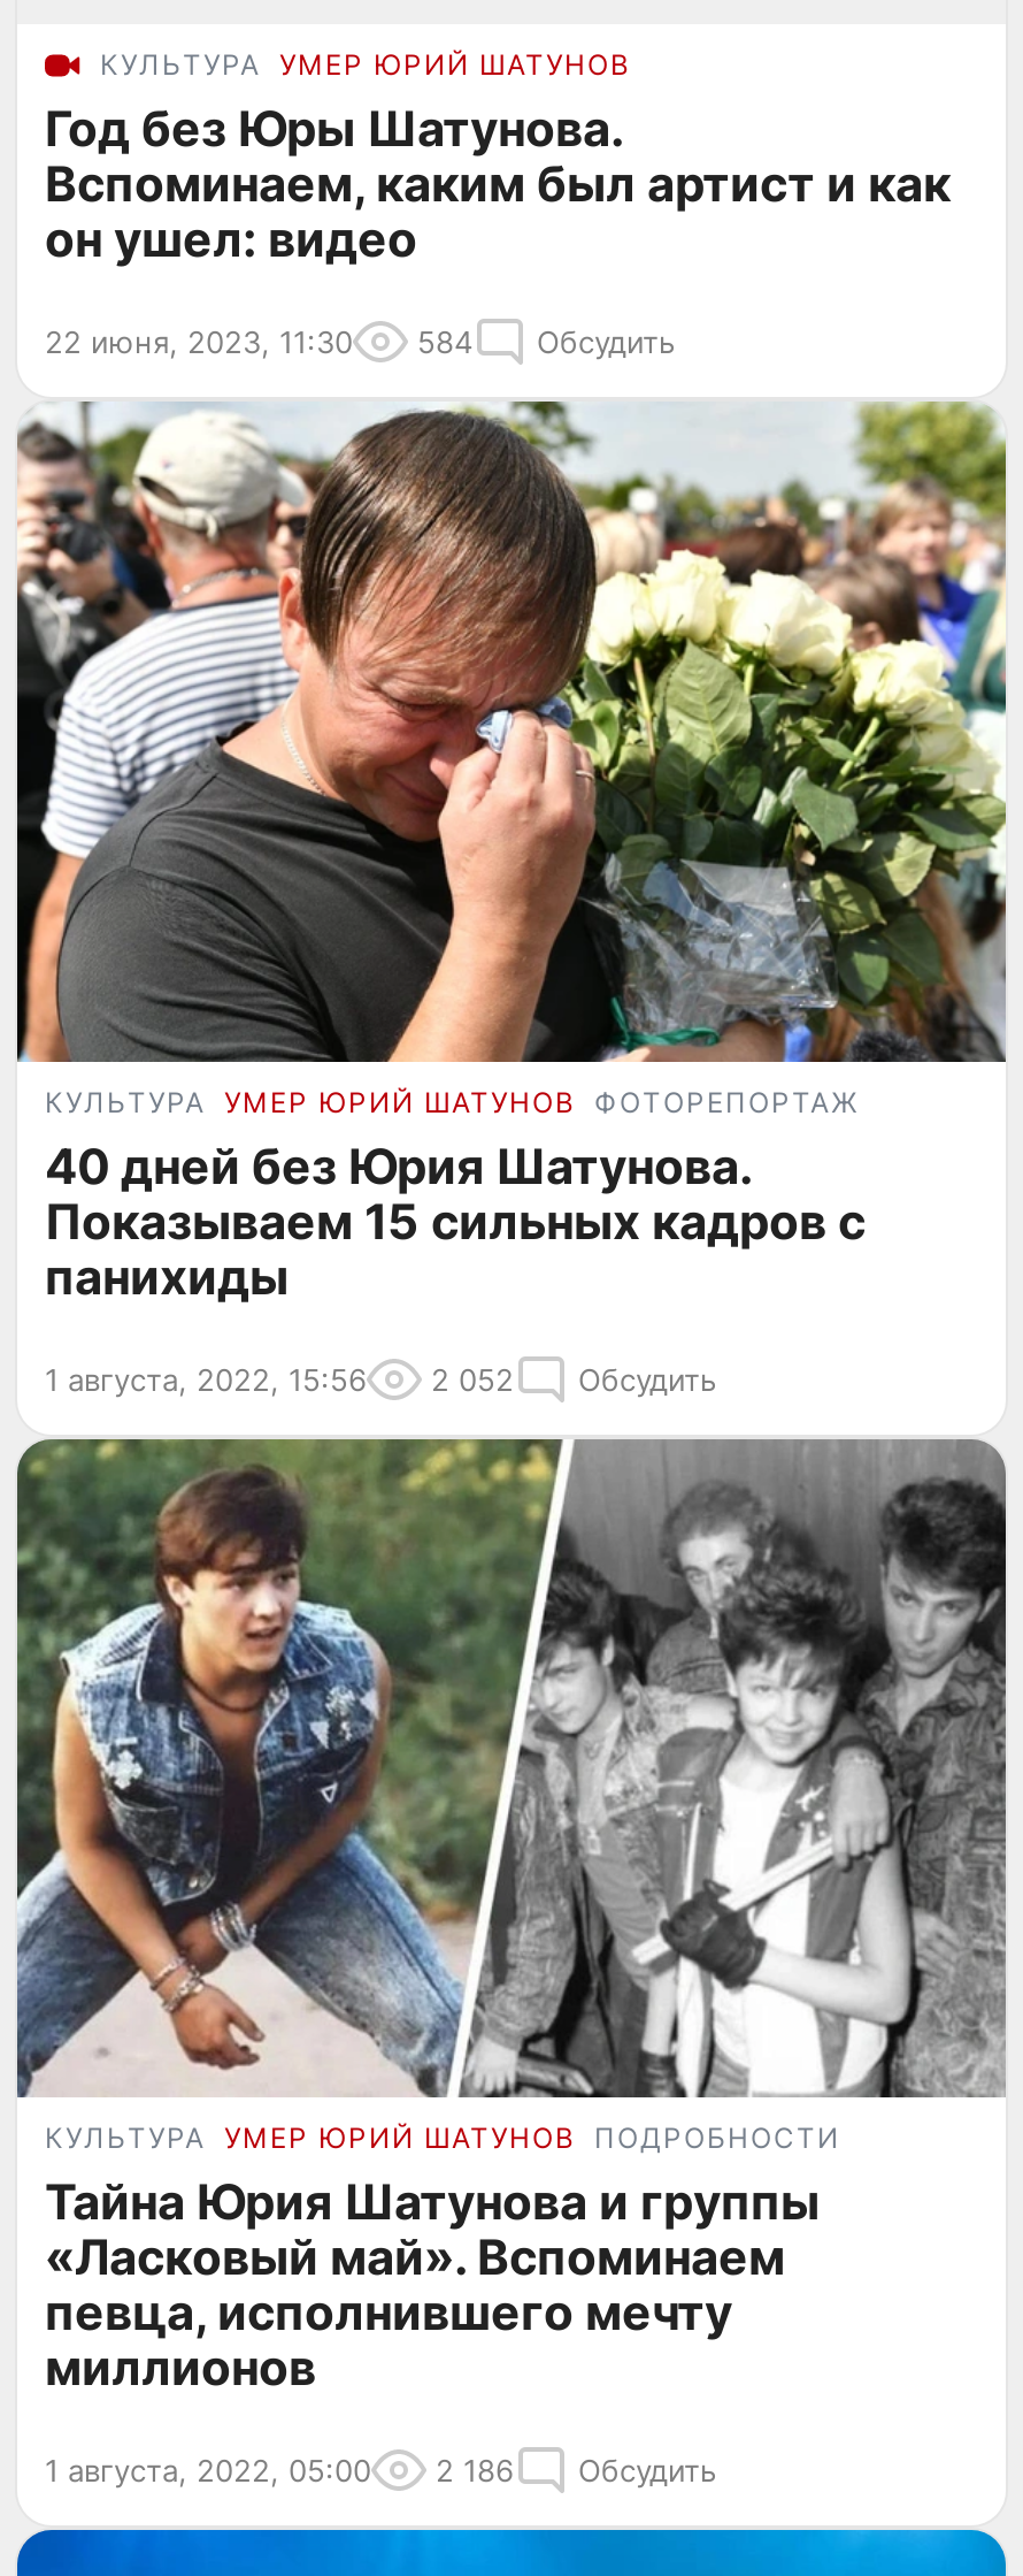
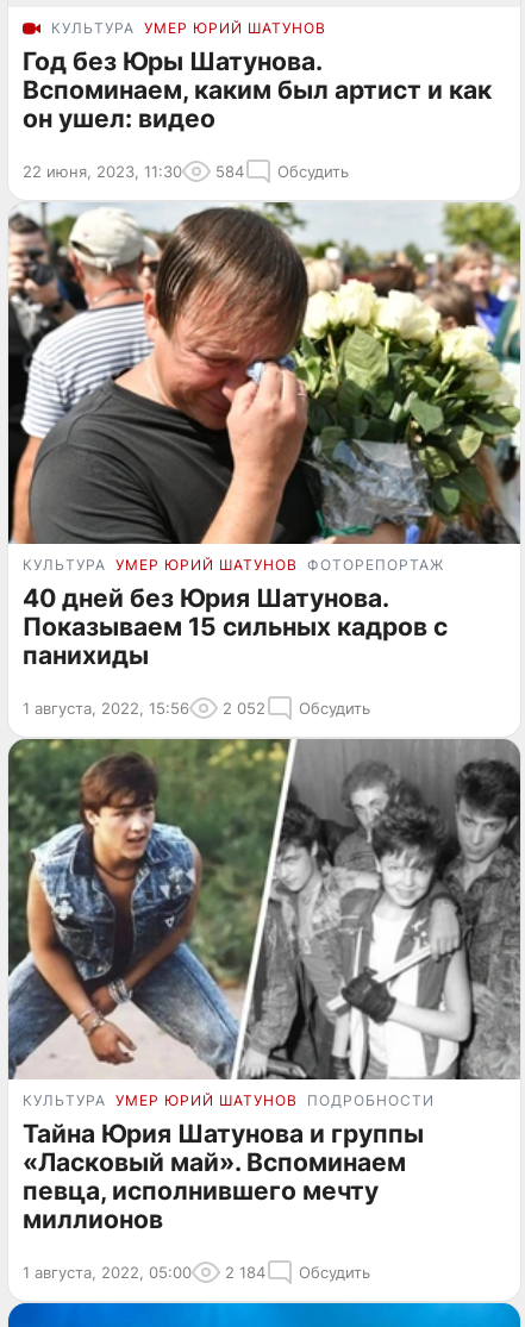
- 1 августа, 2022, 05:00 2 186 Обсудить
+ 1 августа, 2022, 05:00 2 184 Обсудить
